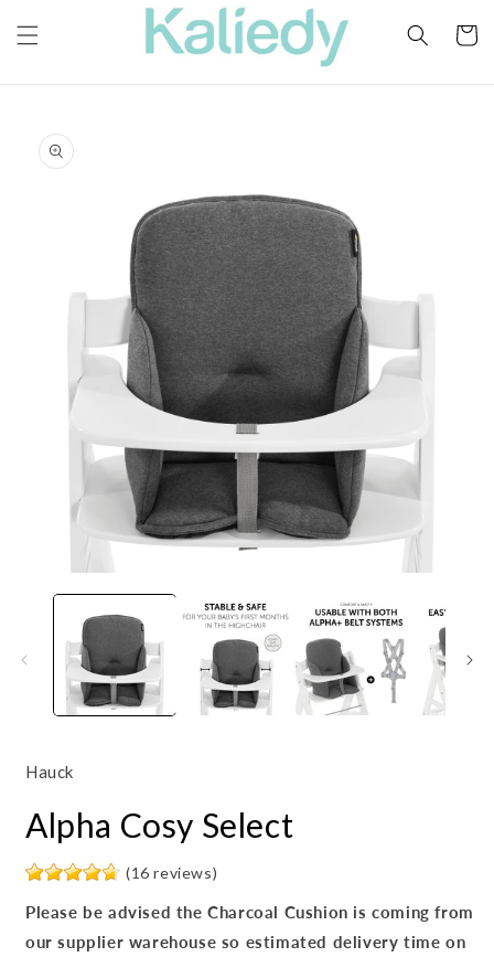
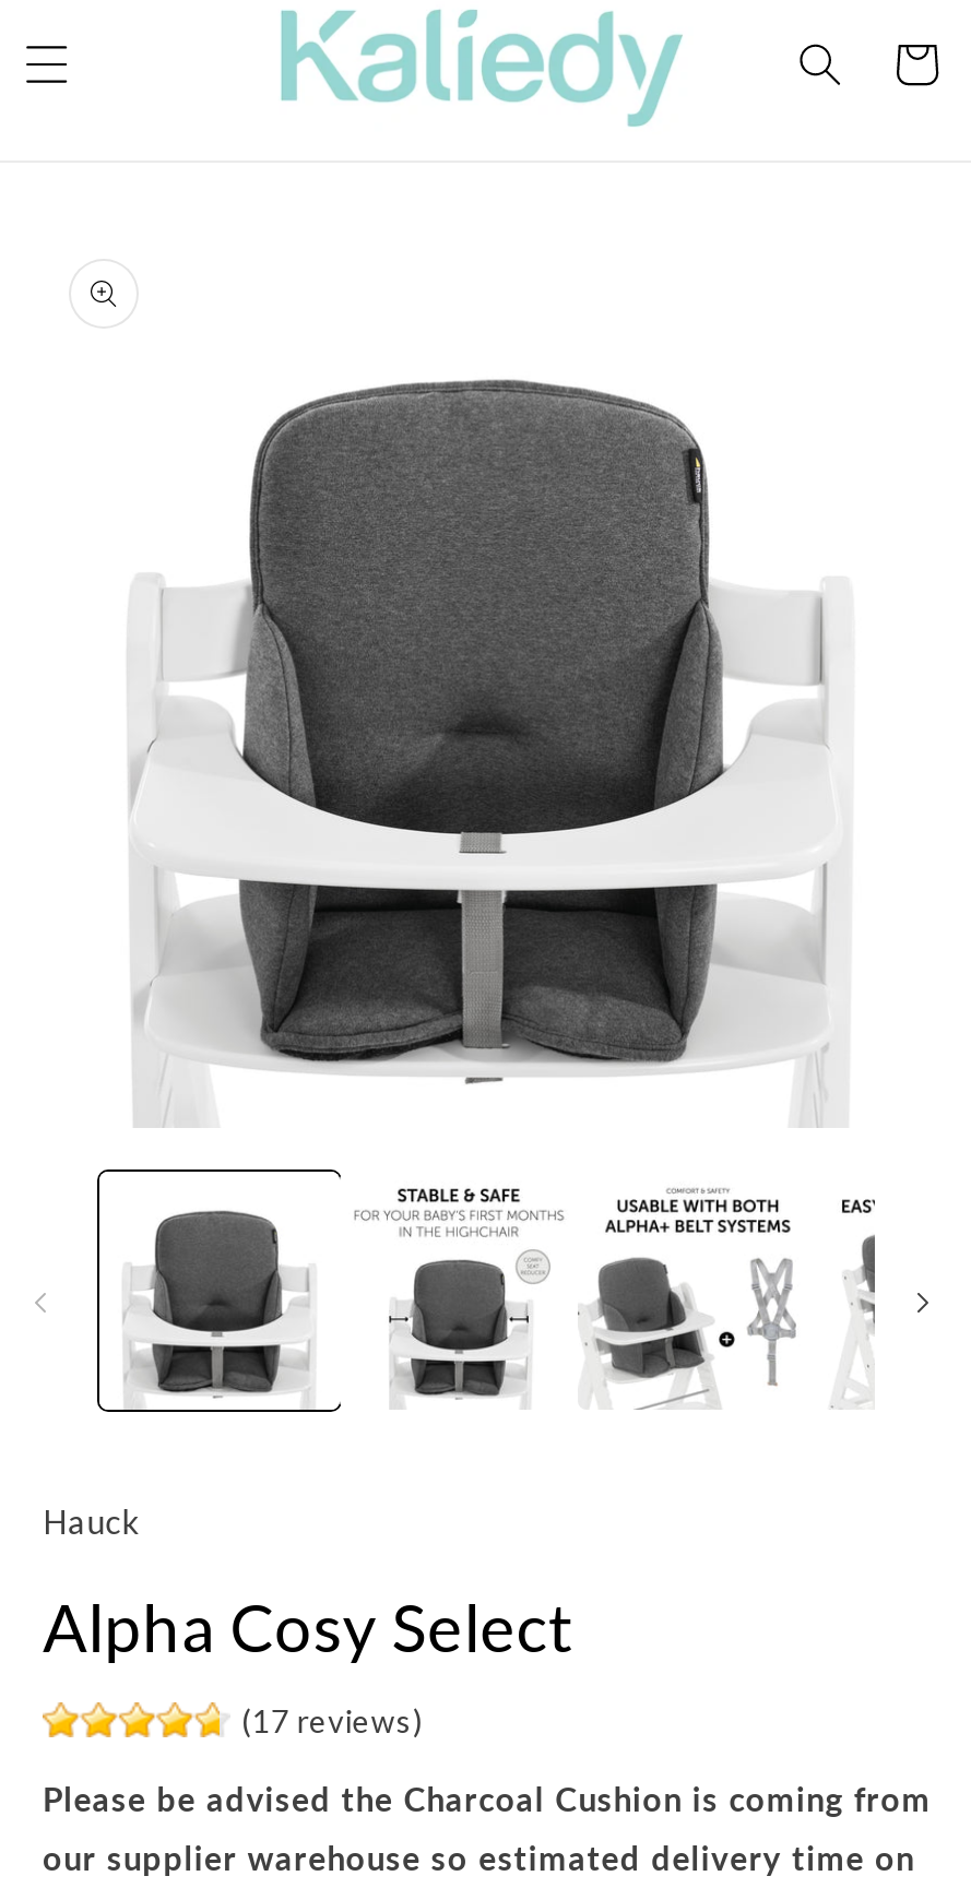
- (16 reviews)
+ (17 reviews)
